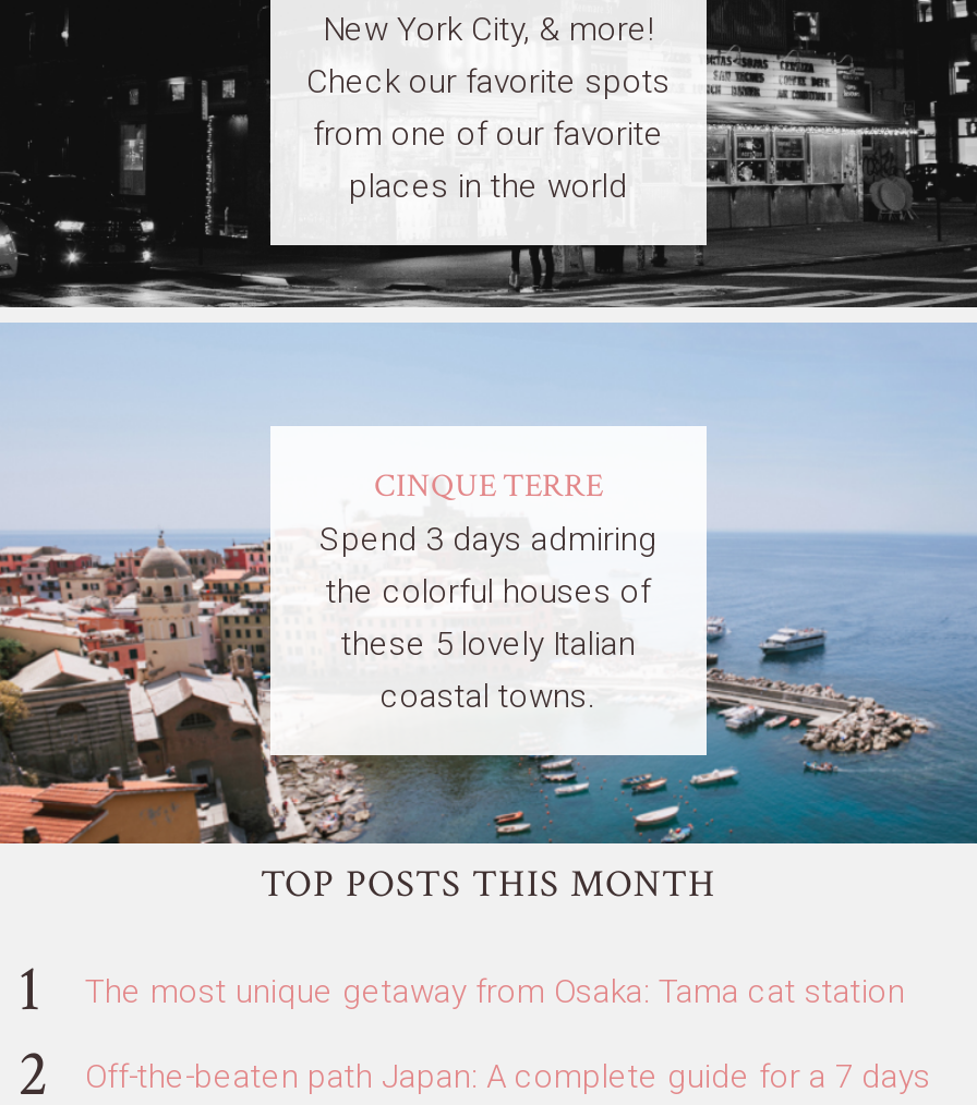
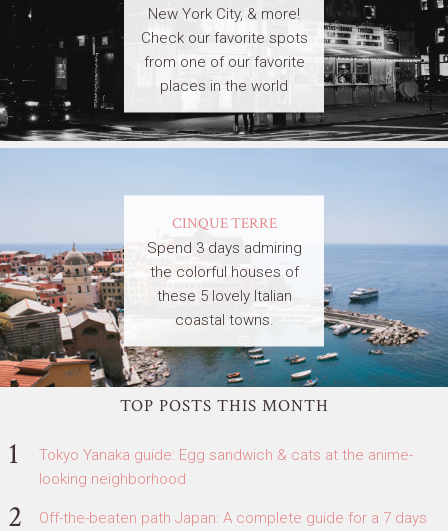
- The most unique getaway from Osaka: Tama cat station
+ Tokyo Yanaka guide: Egg sandwich & cats at the anime-
+ looking neighborhood
